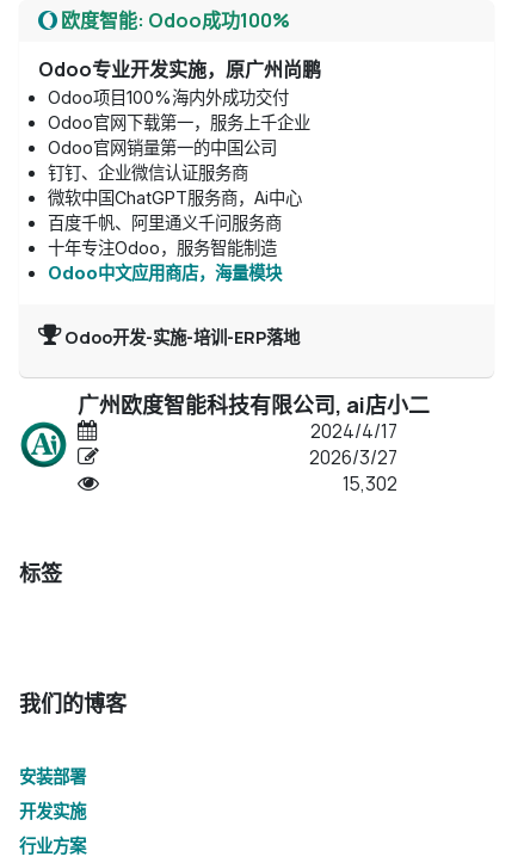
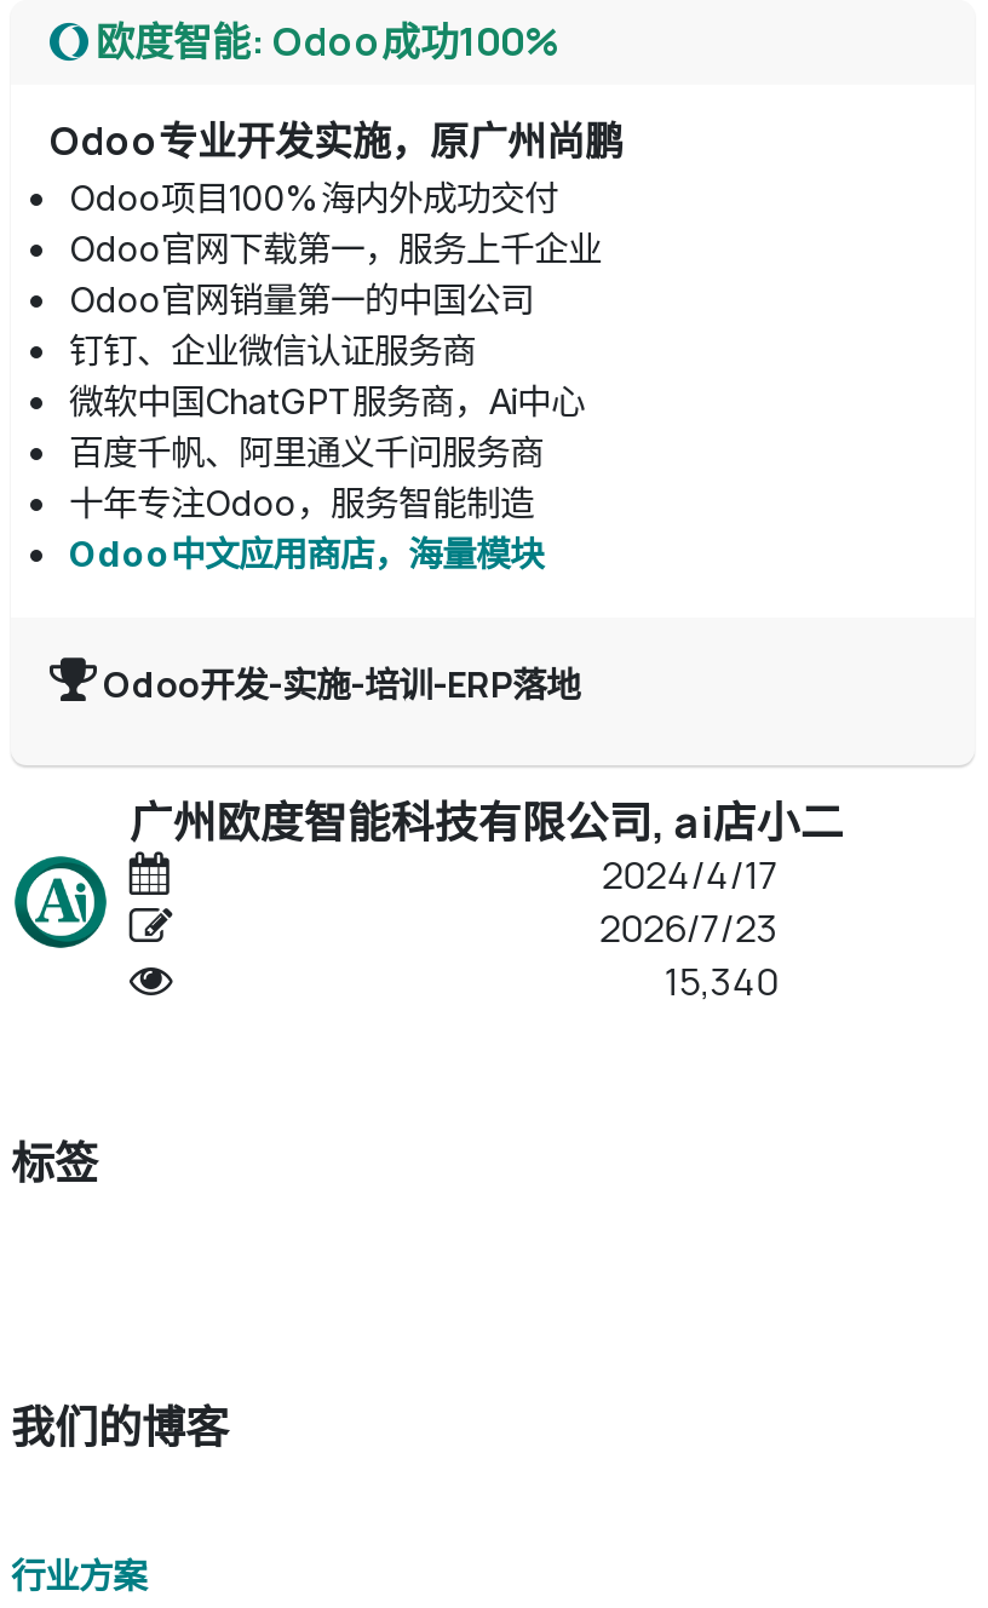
- 2026/3/27
+ 2026/7/23

- 15,302
+ 15,340

- 安装部署
- 开发实施
